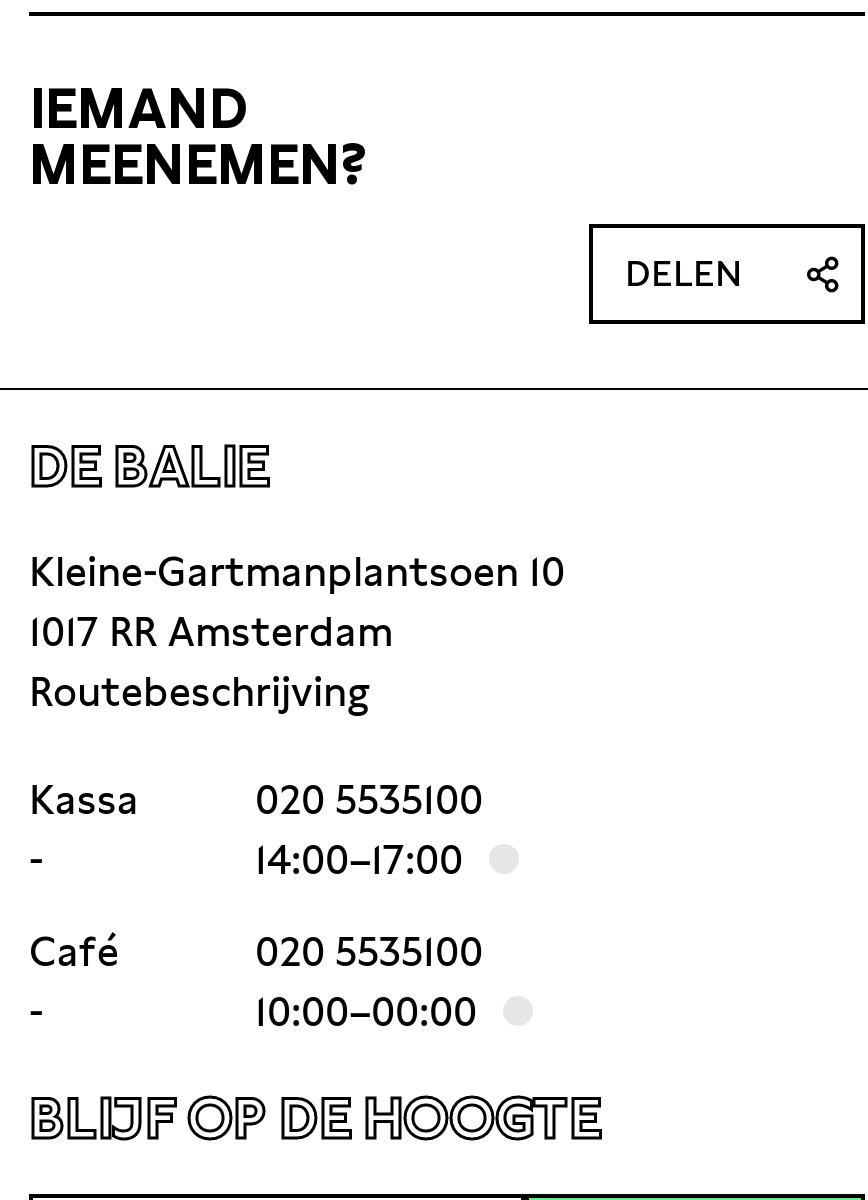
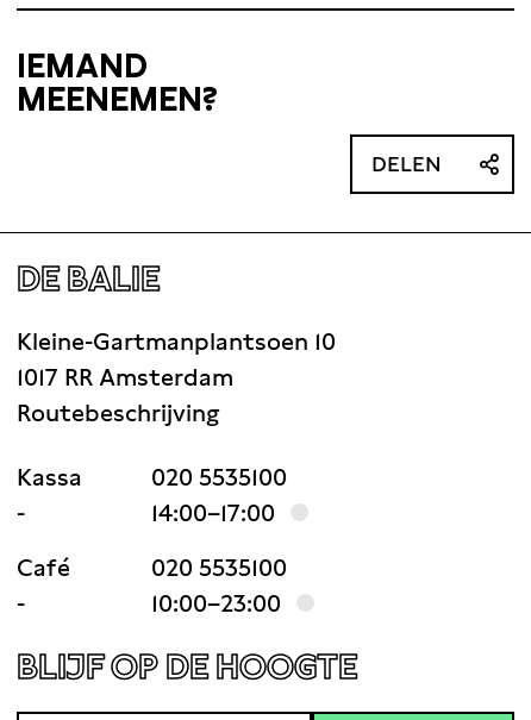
- 10:00–00:00
+ 10:00–23:00
